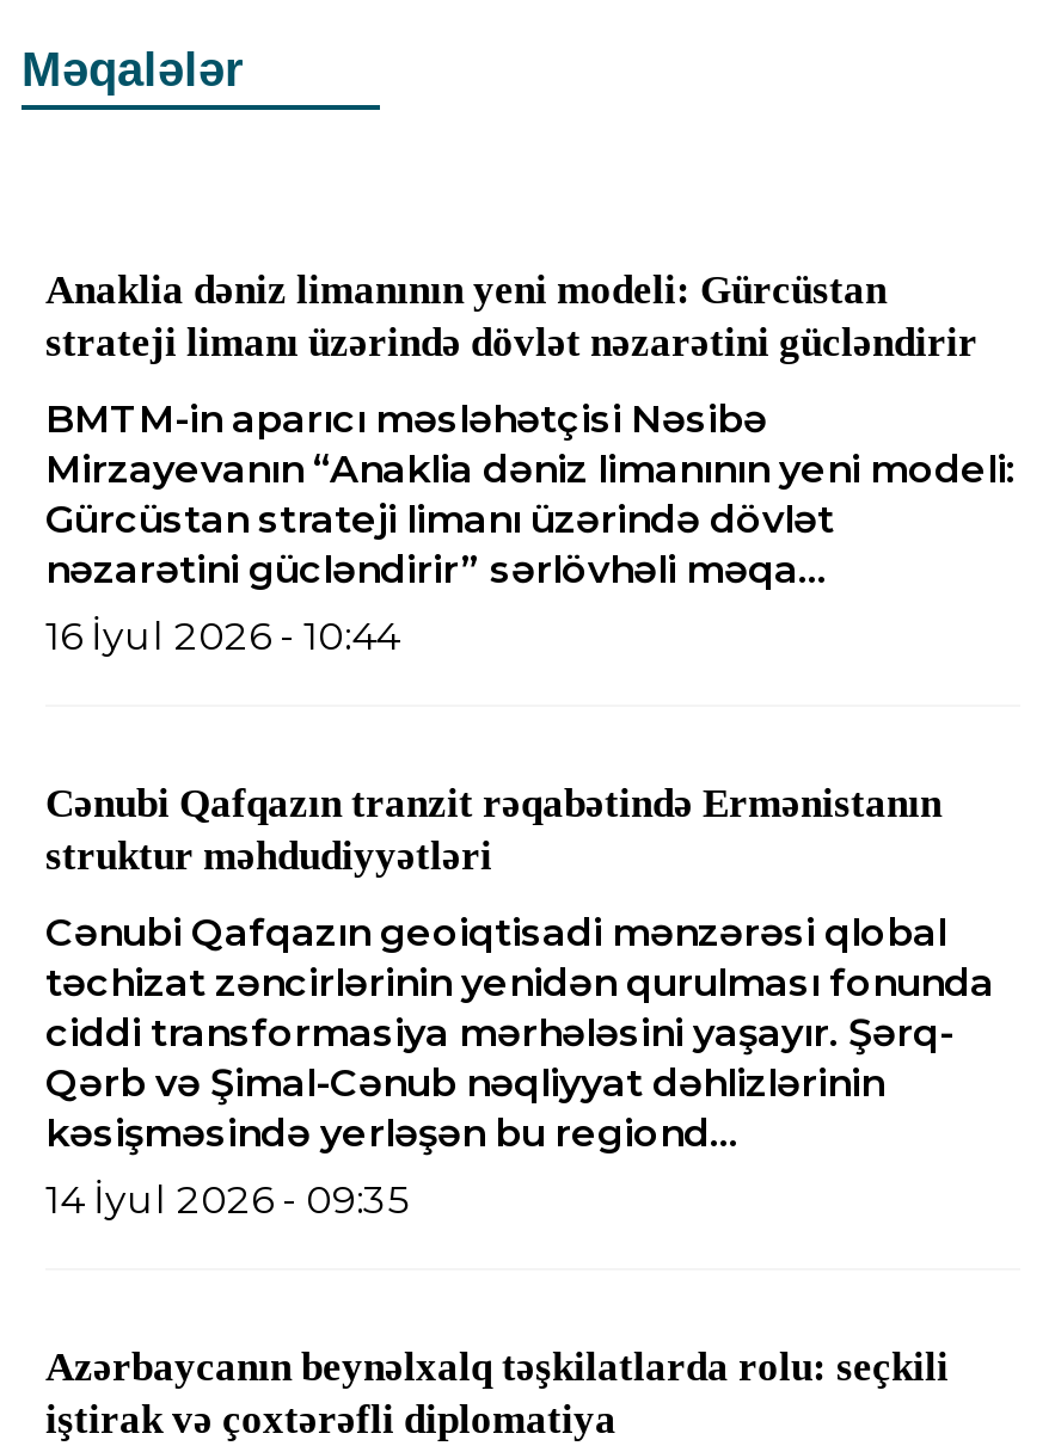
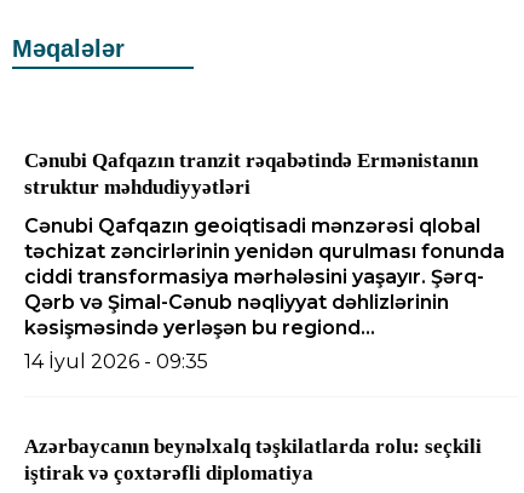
- Anaklia dəniz limanının yeni modeli: Gürcüstan
- strateji limanı üzərində dövlət nəzarətini gücləndirir
- BMTM-in aparıcı məsləhətçisi Nəsibə
- Mirzayevanın “Anaklia dəniz limanının yeni modeli:
- Gürcüstan strateji limanı üzərində dövlət
- nəzarətini gücləndirir” sərlövhəli məqa...
- 16 İyul 2026 - 10:44
